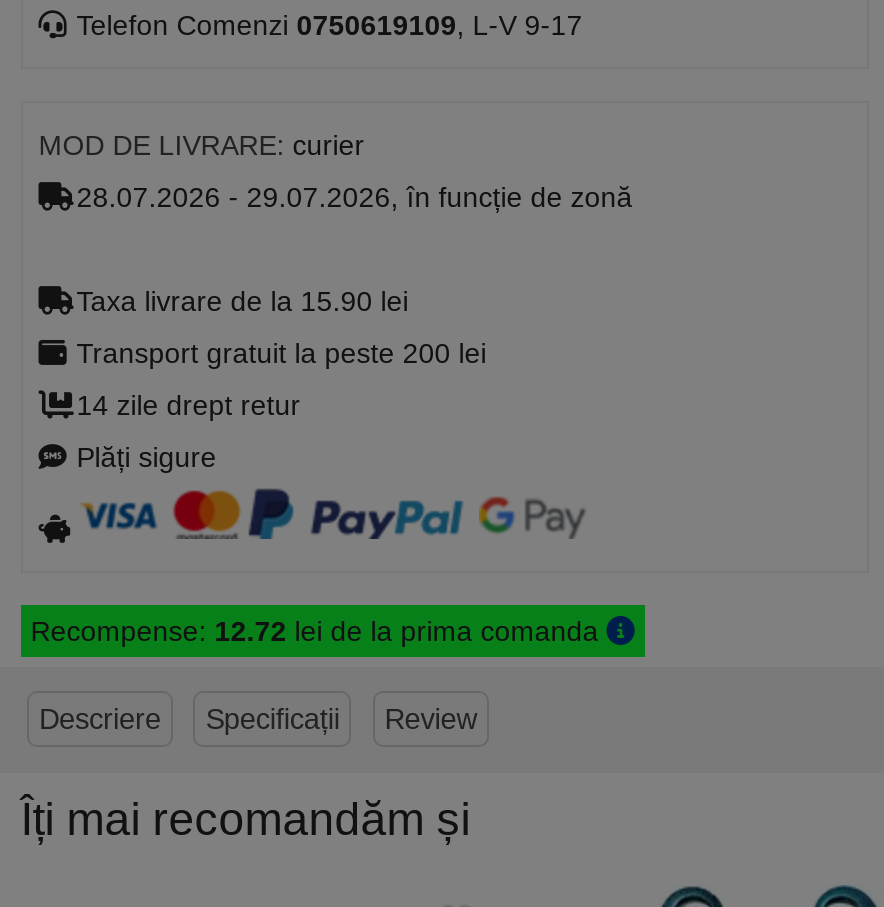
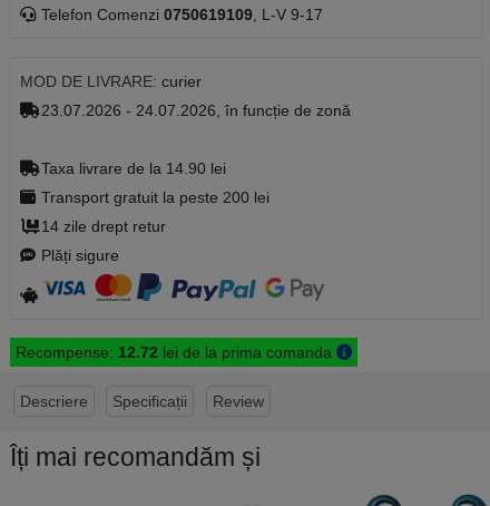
- 28.07.2026 - 29.07.2026, în funcție de zonă
+ 23.07.2026 - 24.07.2026, în funcție de zonă

- Taxa livrare de la 15.90 lei
+ Taxa livrare de la 14.90 lei
